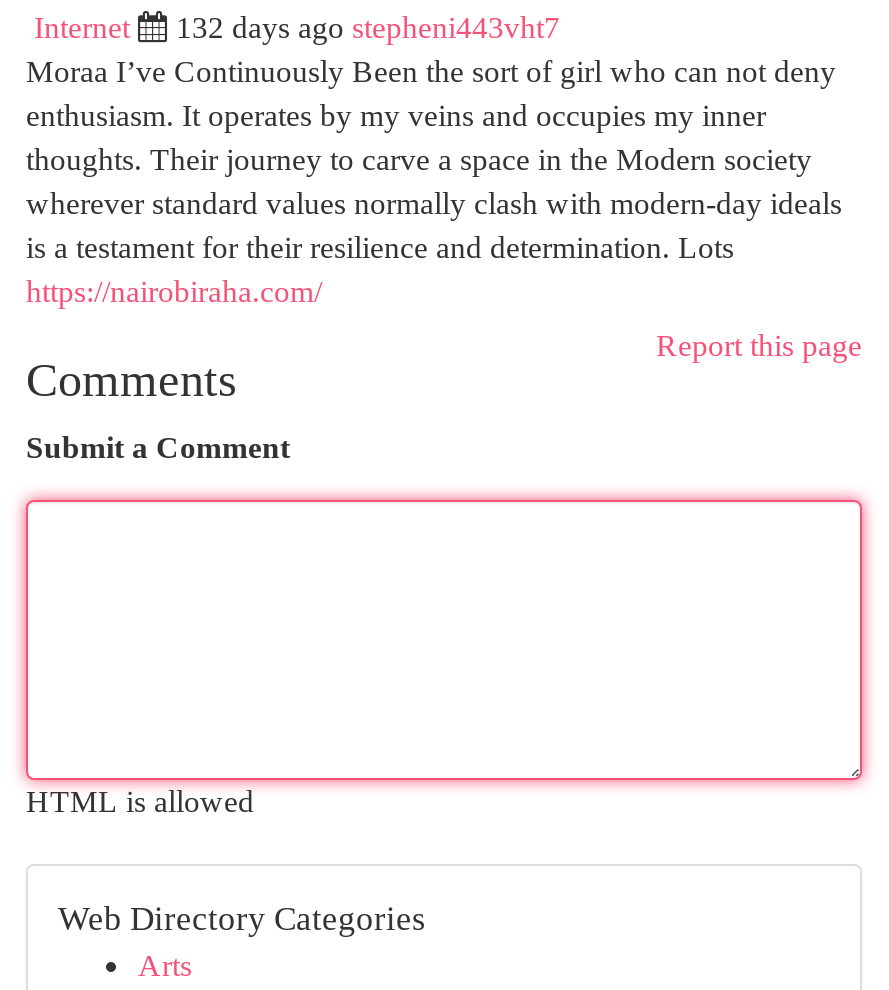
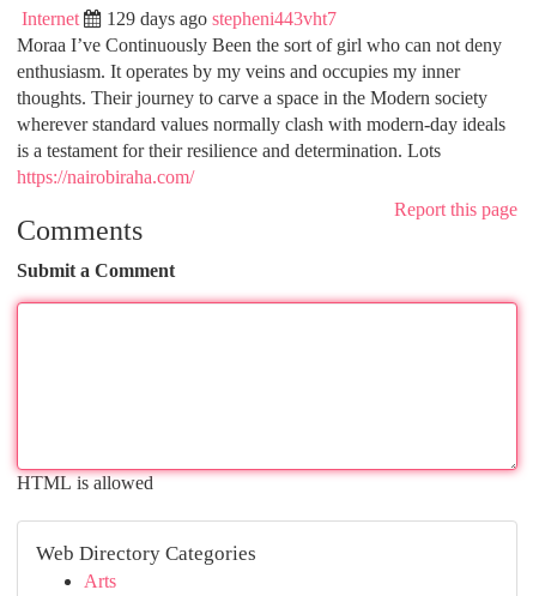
- 132 days ago stepheni443vht7
+ 129 days ago stepheni443vht7
